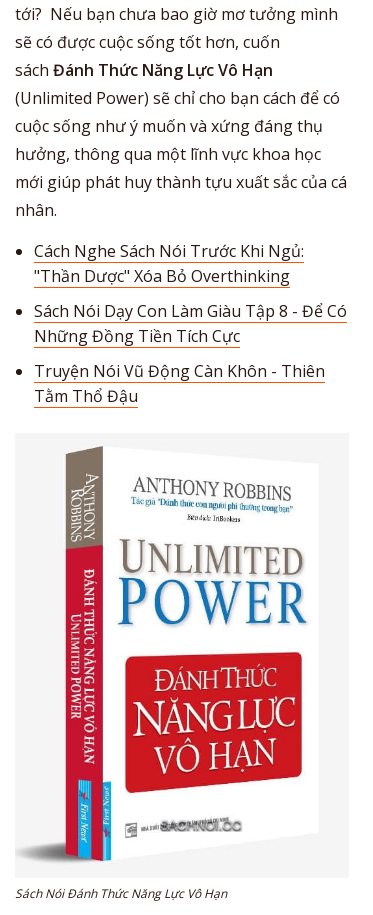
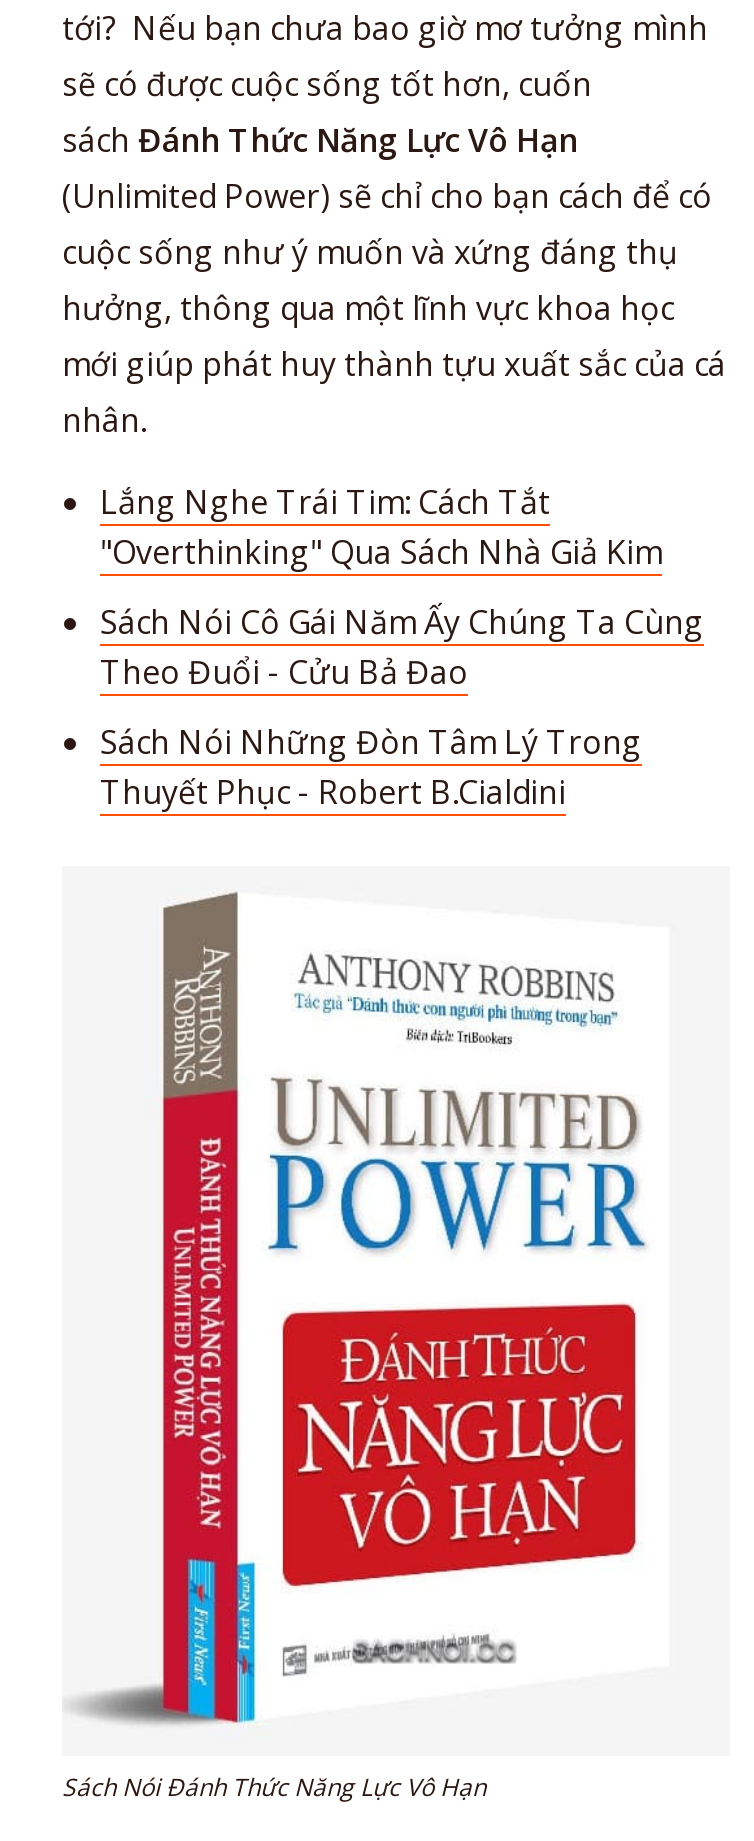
- Cách Nghe Sách Nói Trước Khi Ngủ:
- "Thần Dược" Xóa Bỏ Overthinking
+ Lắng Nghe Trái Tim: Cách Tắt
+ "Overthinking" Qua Sách Nhà Giả Kim

- Sách Nói Dạy Con Làm Giàu Tập 8 - Để Có
- Những Đồng Tiền Tích Cực
+ Sách Nói Cô Gái Năm Ấy Chúng Ta Cùng
+ Theo Đuổi - Cửu Bả Đao

- Truyện Nói Vũ Động Càn Khôn - Thiên
- Tằm Thổ Đậu
+ Sách Nói Những Đòn Tâm Lý Trong
+ Thuyết Phục - Robert B.Cialdini
